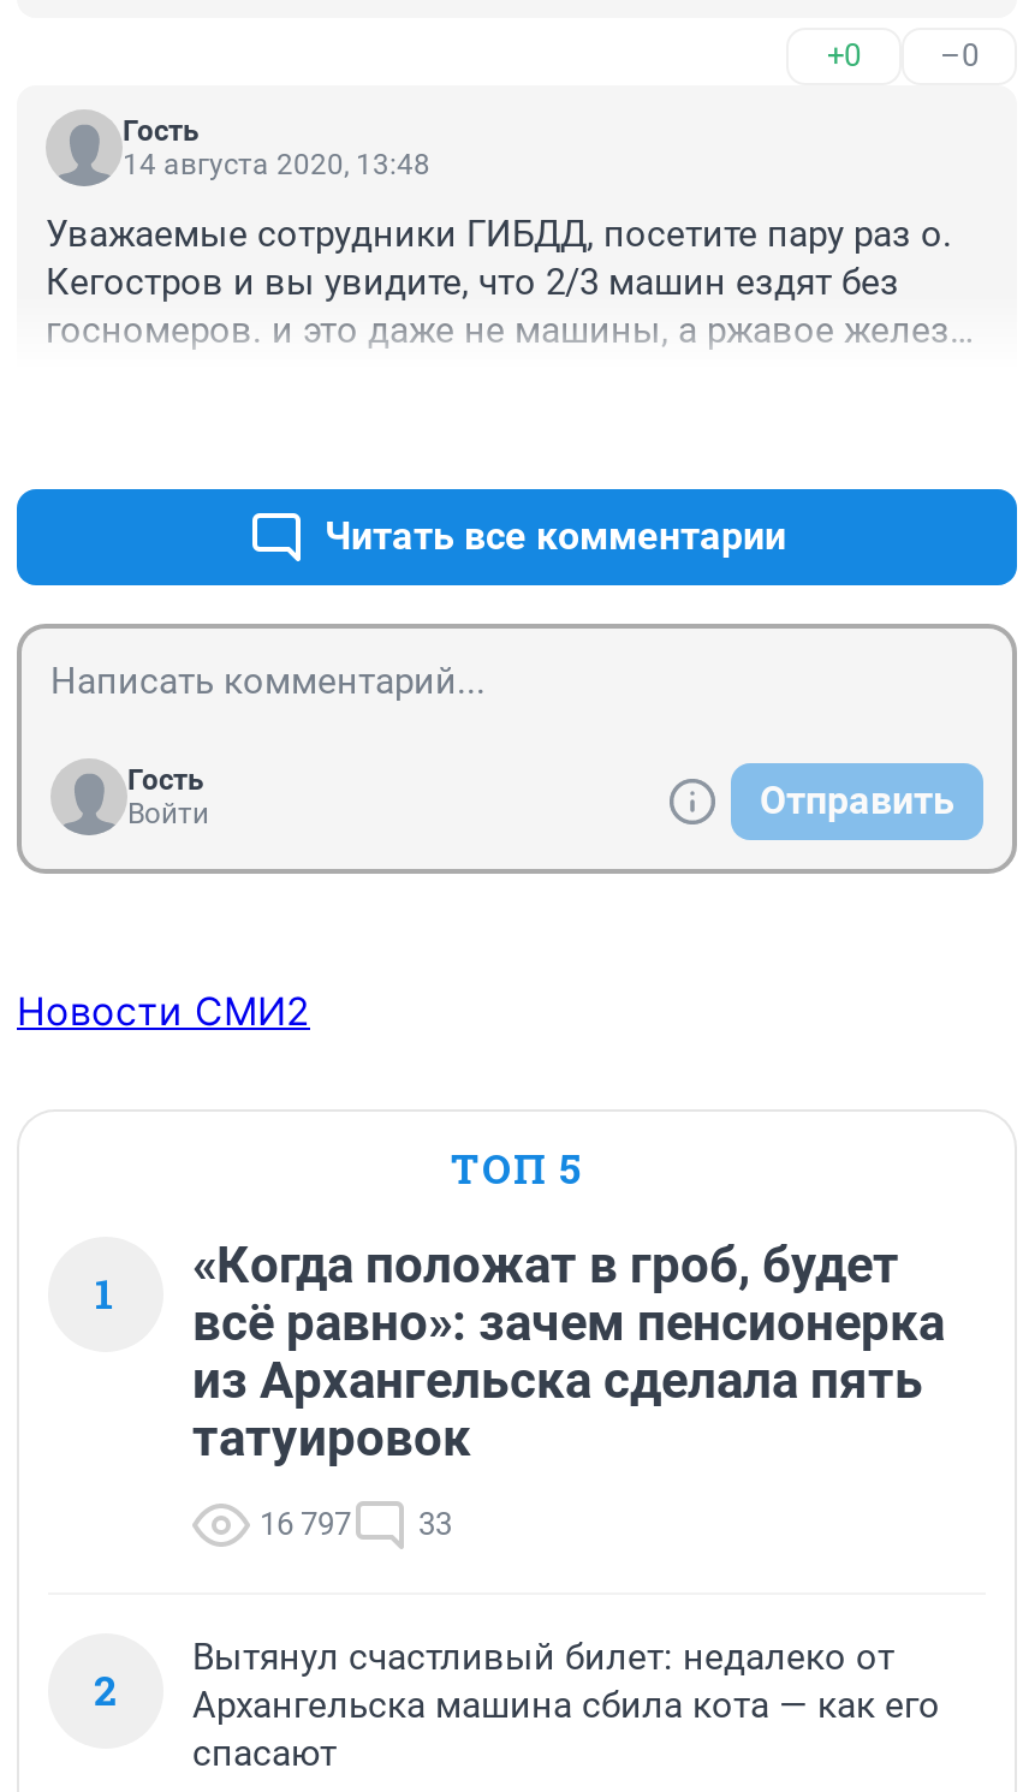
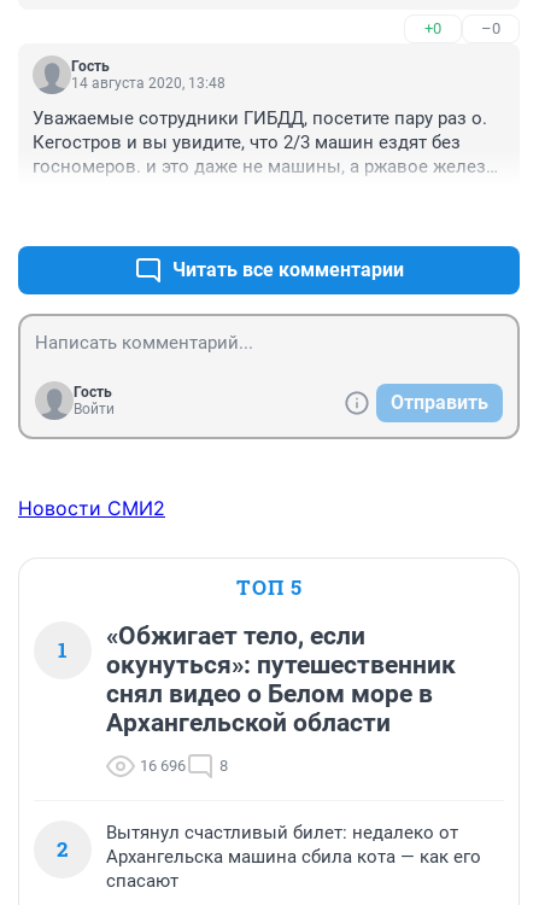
- «Когда положат в гроб, будет
- всё равно»: зачем пенсионерка
- из Архангельска сделала пять
- татуировок
+ «Обжигает тело, если
+ окунуться»: путешественник
+ снял видео о Белом море в
+ Архангельской области

- 16 797
- 33
+ 16 696
+ 8
